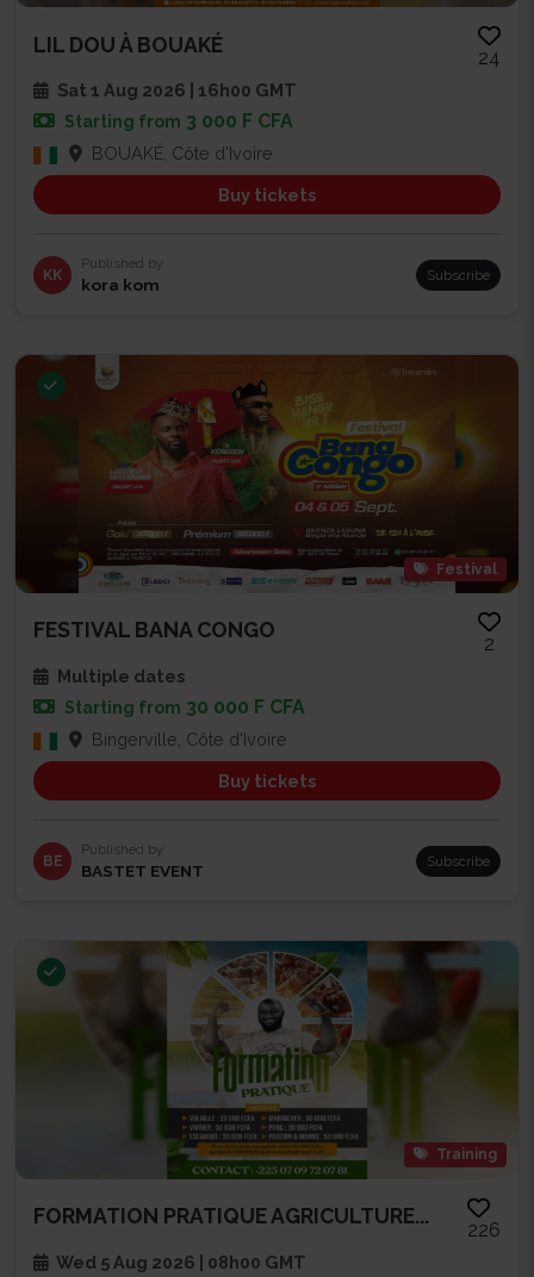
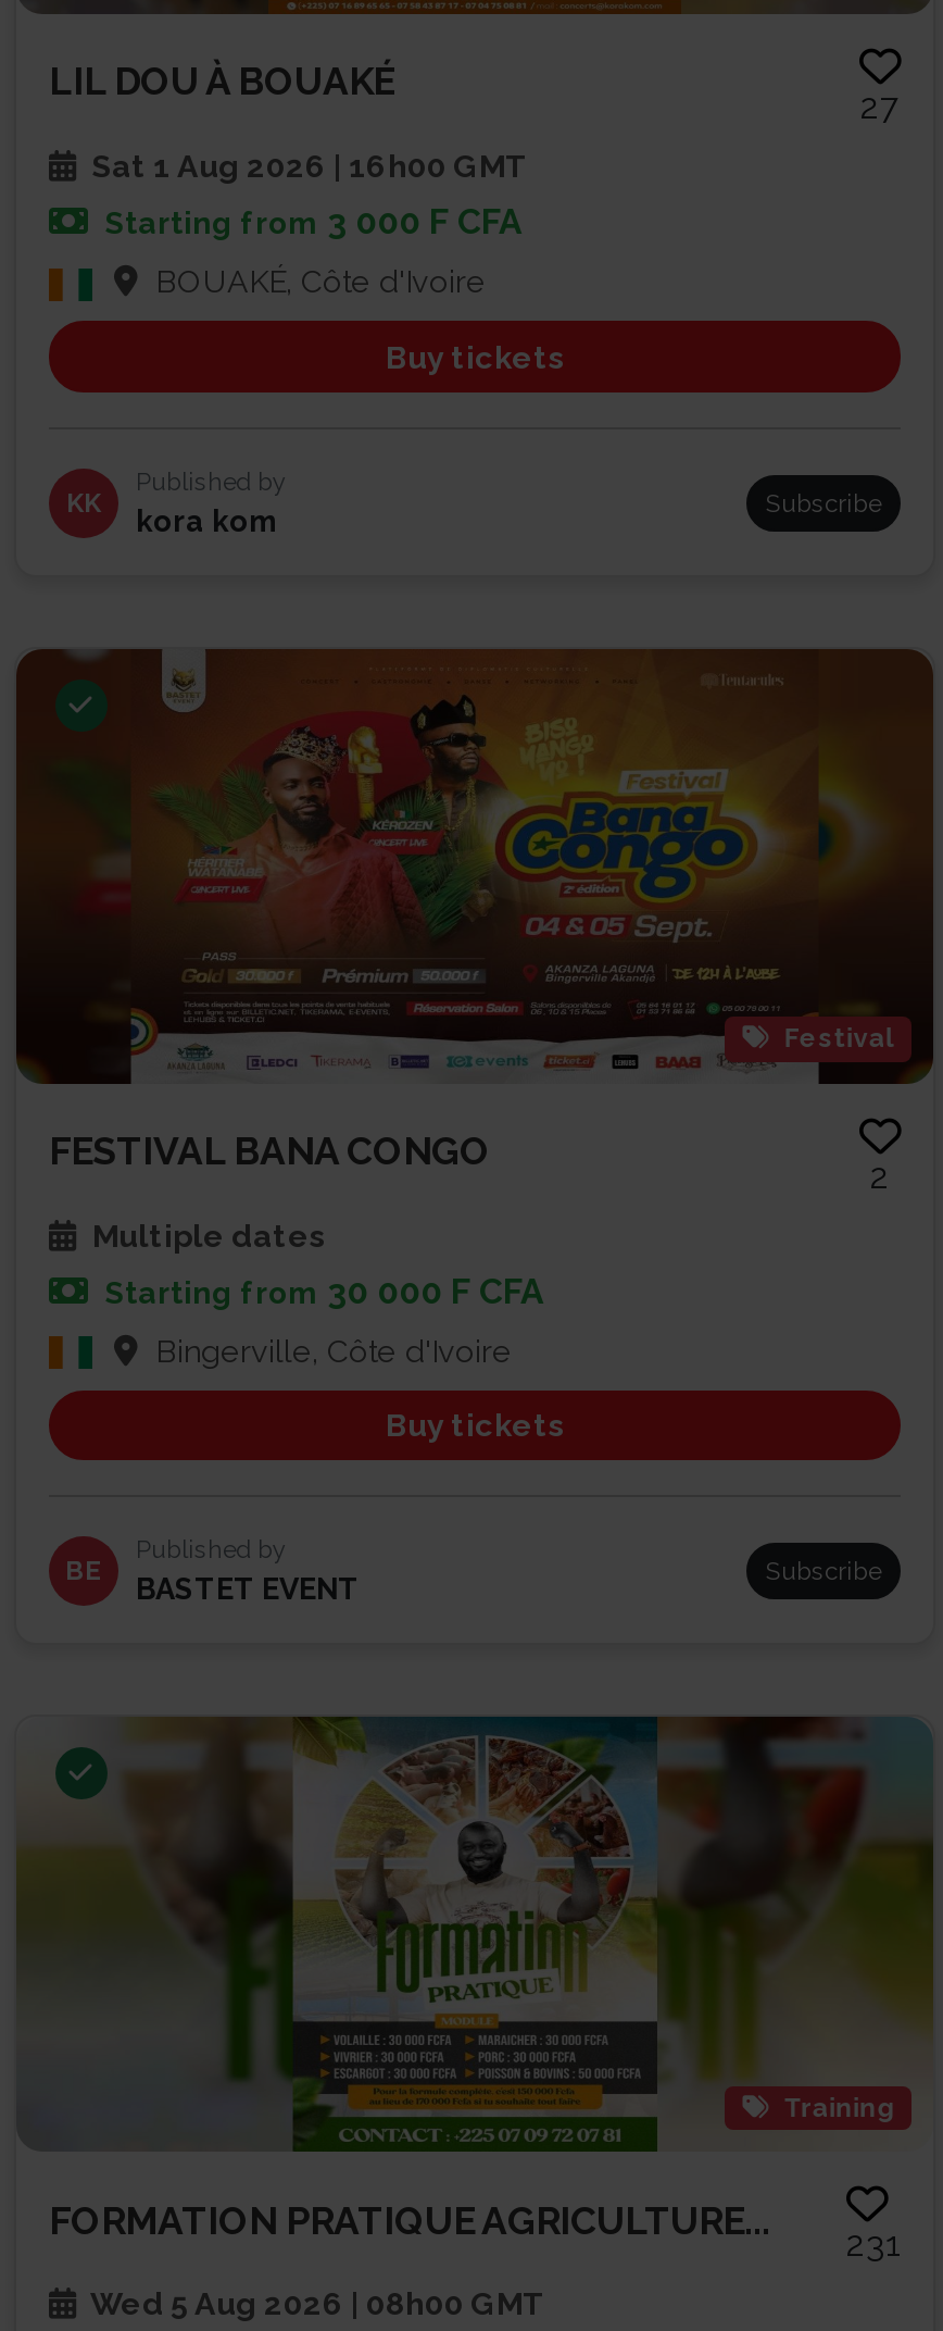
- 24
+ 27

- 226
+ 231
